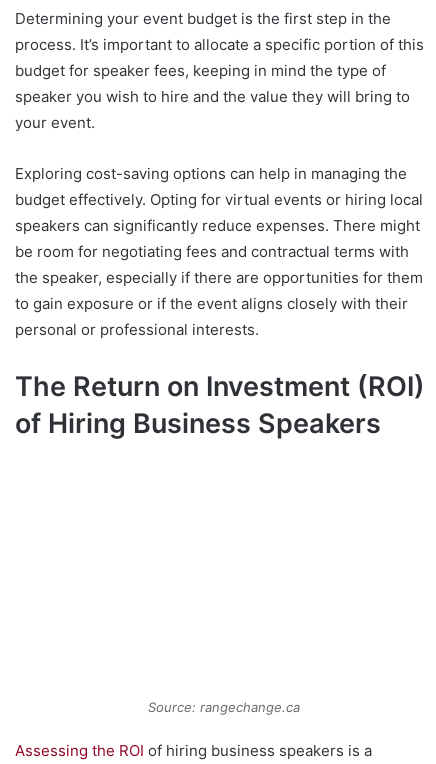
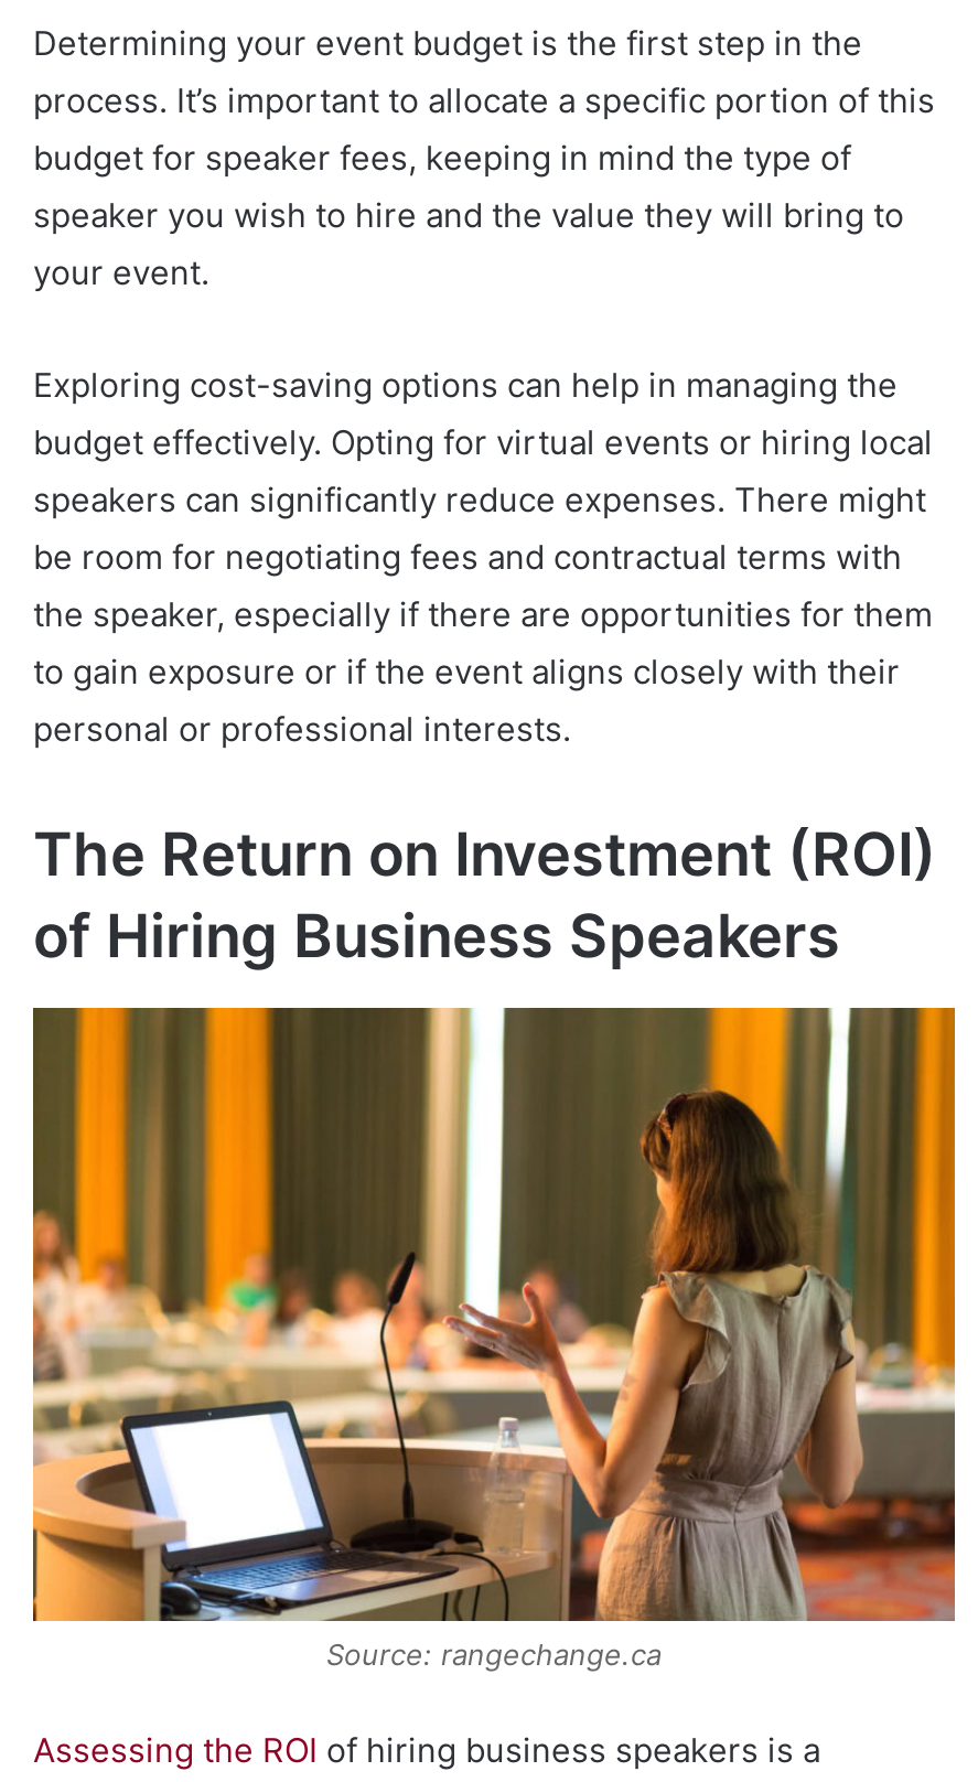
+ [image]
